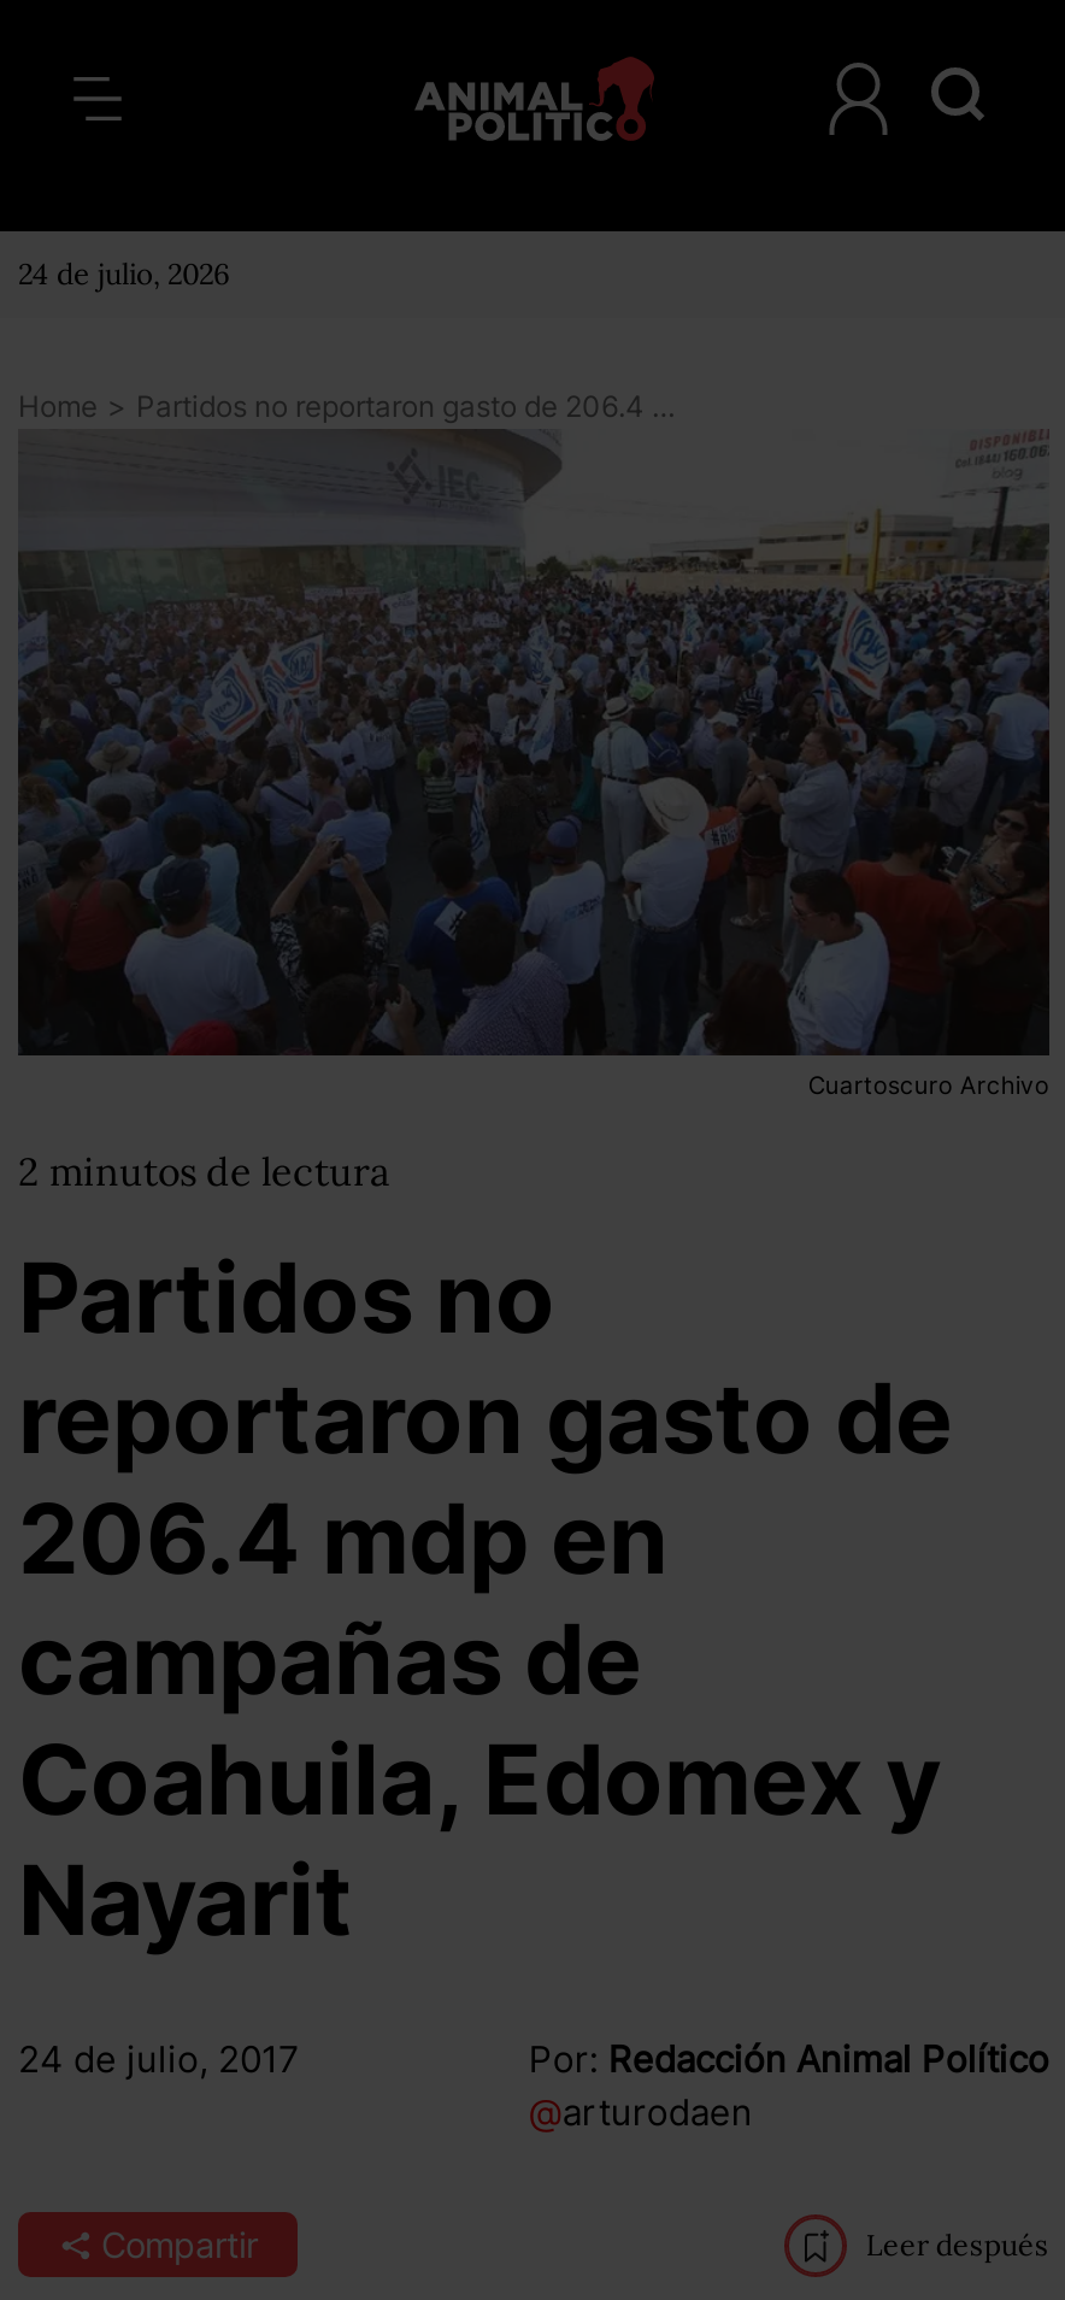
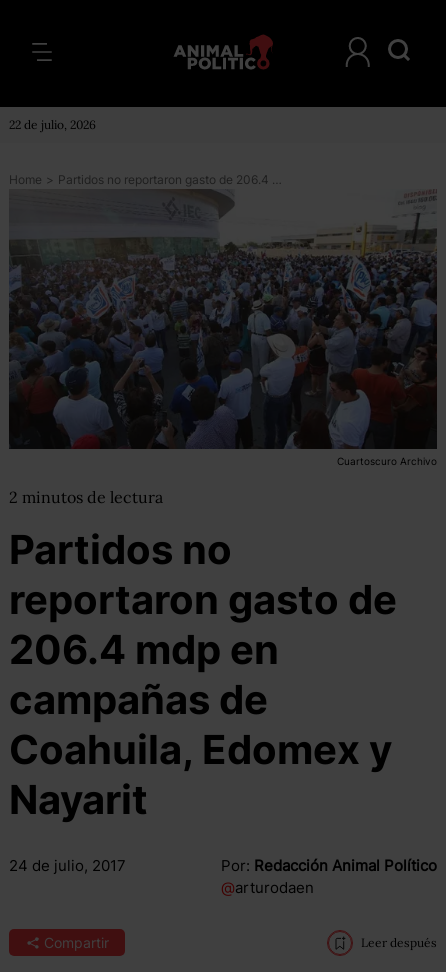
- 24 de julio, 2026
+ 22 de julio, 2026
